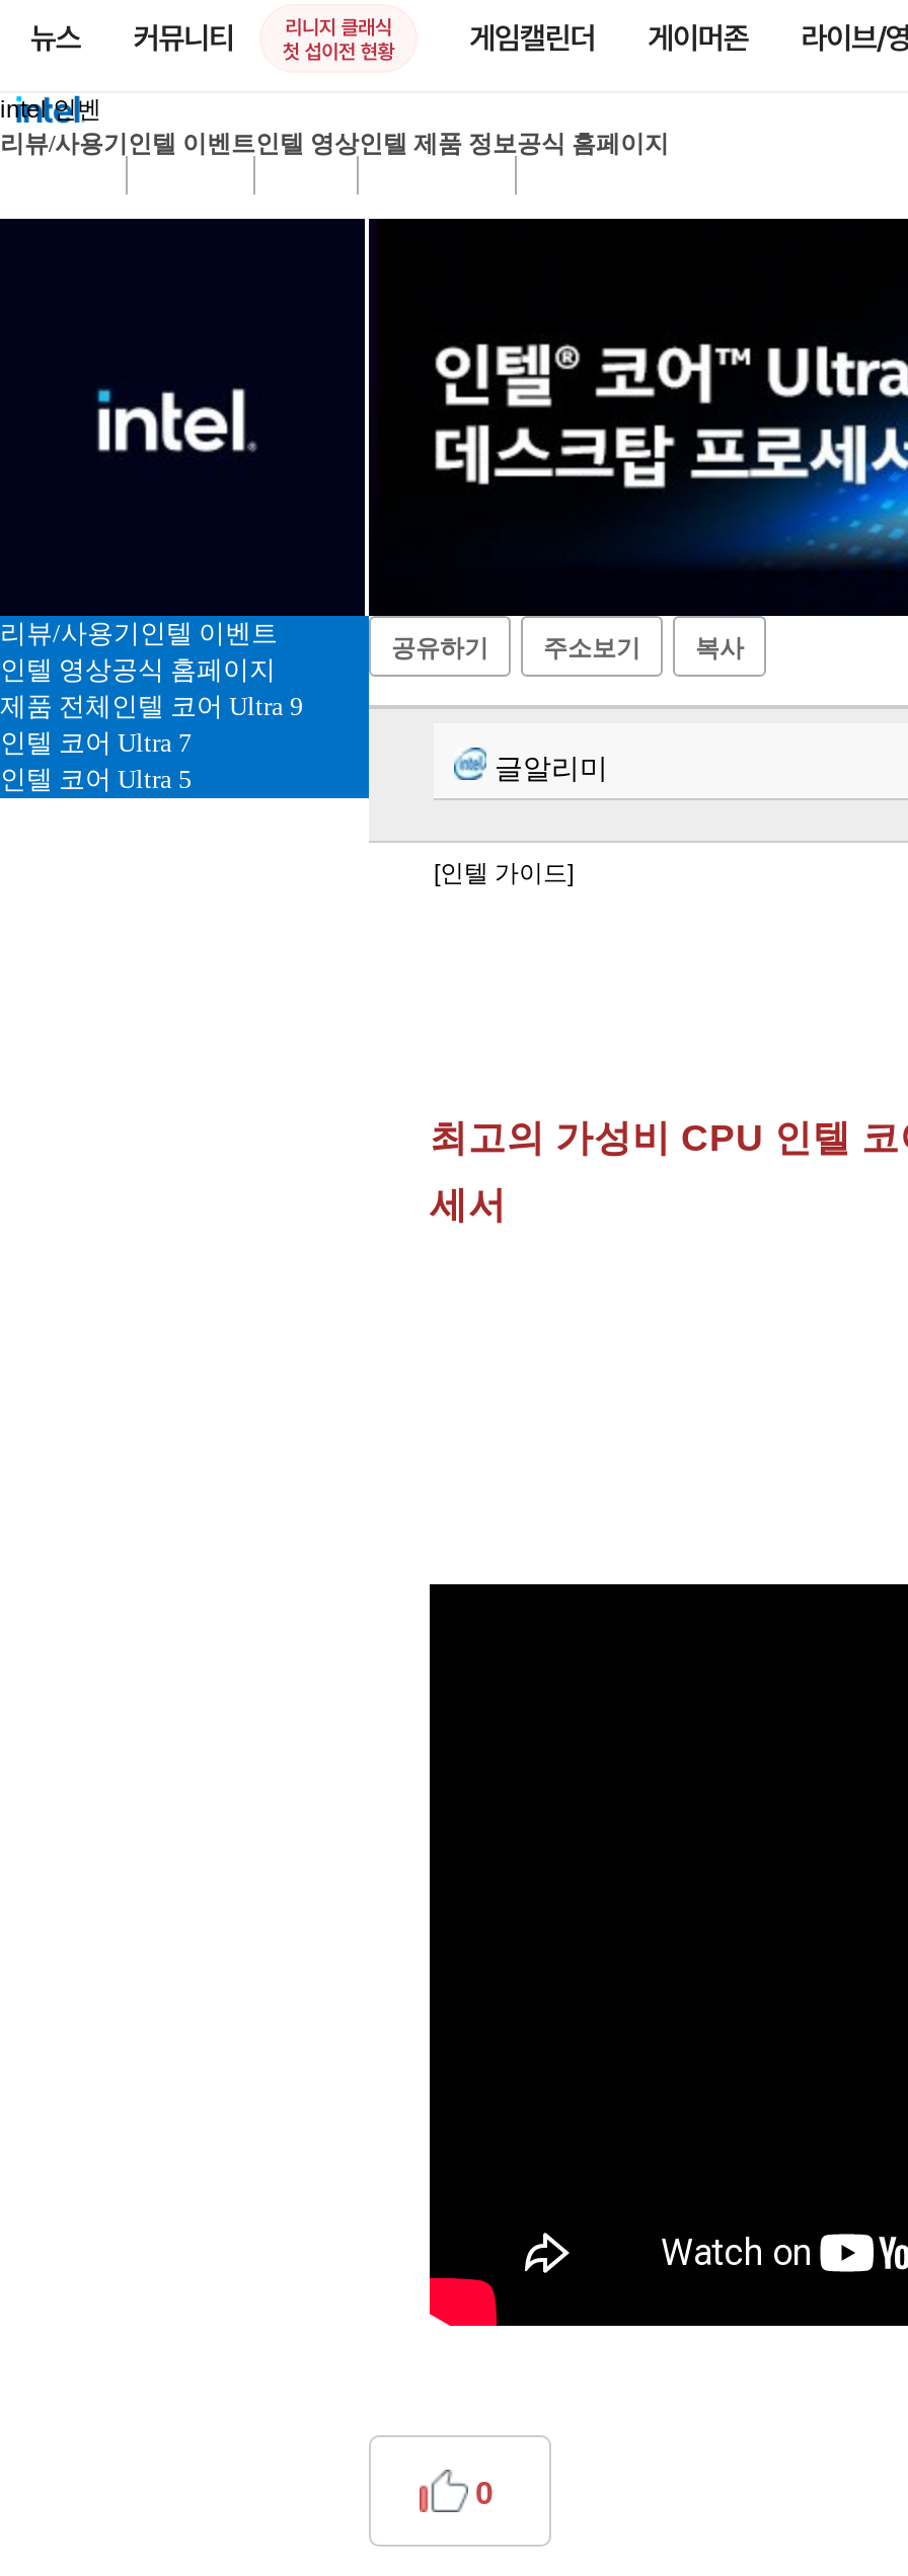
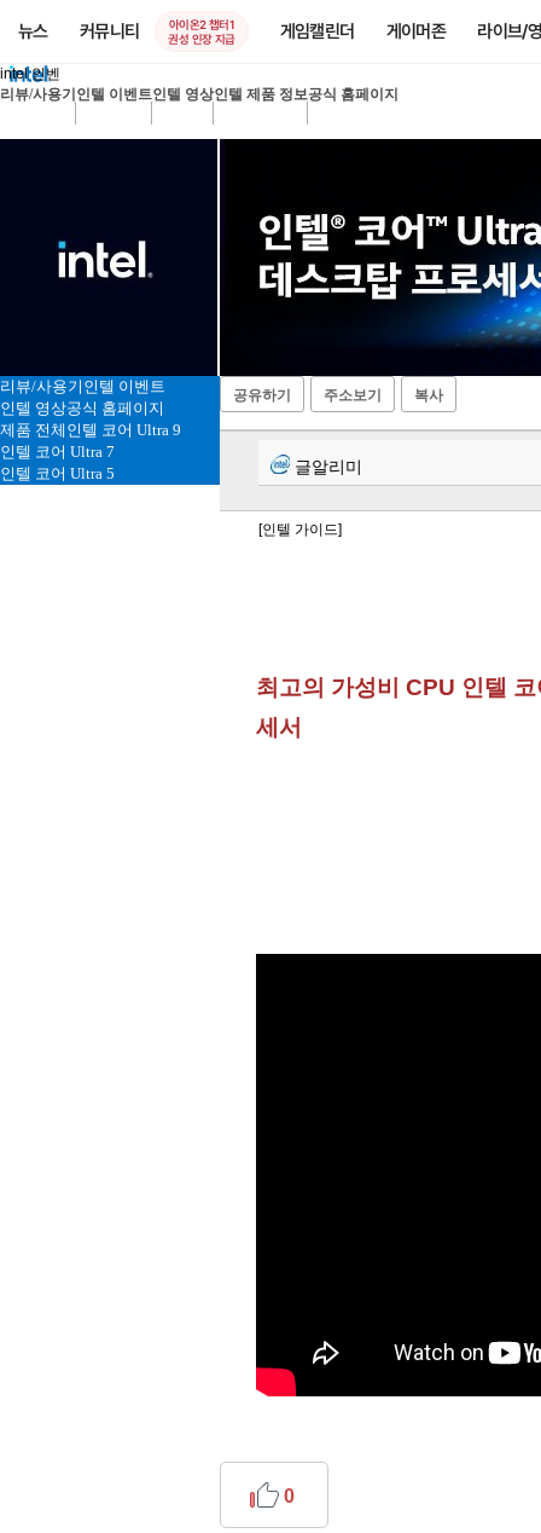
- 리니지 클래식
- 첫 섭이전 현황
+ 아이온2 챕터1
+ 권성 인장 지급
